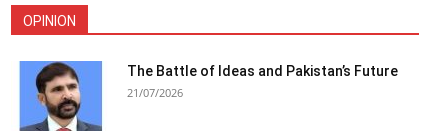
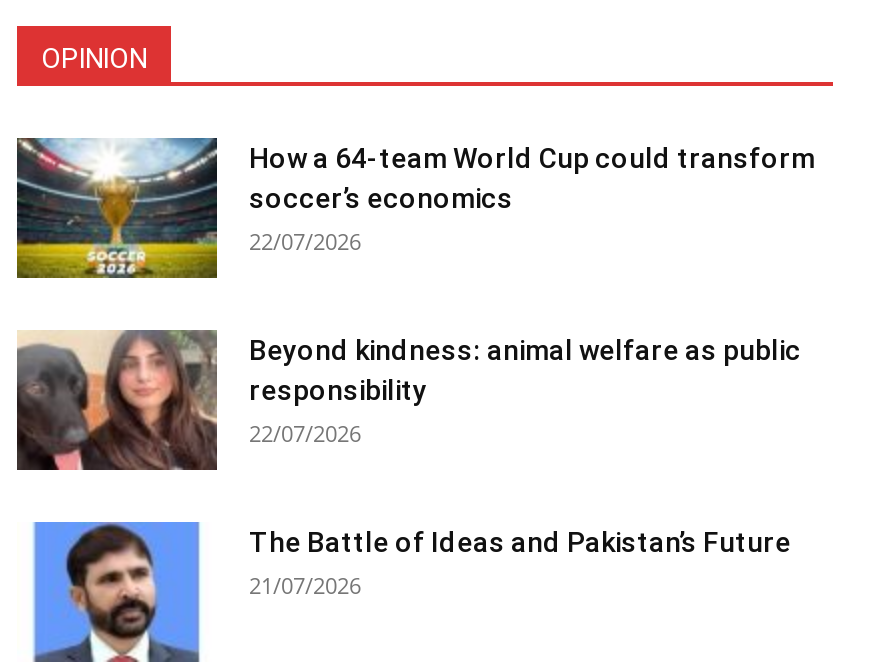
+ [image]
+ How a 64-team World Cup could transform
+ soccer’s economics
+ 22/07/2026
+ Beyond kindness: animal welfare as public
+ responsibility
+ 22/07/2026

+ [image]
